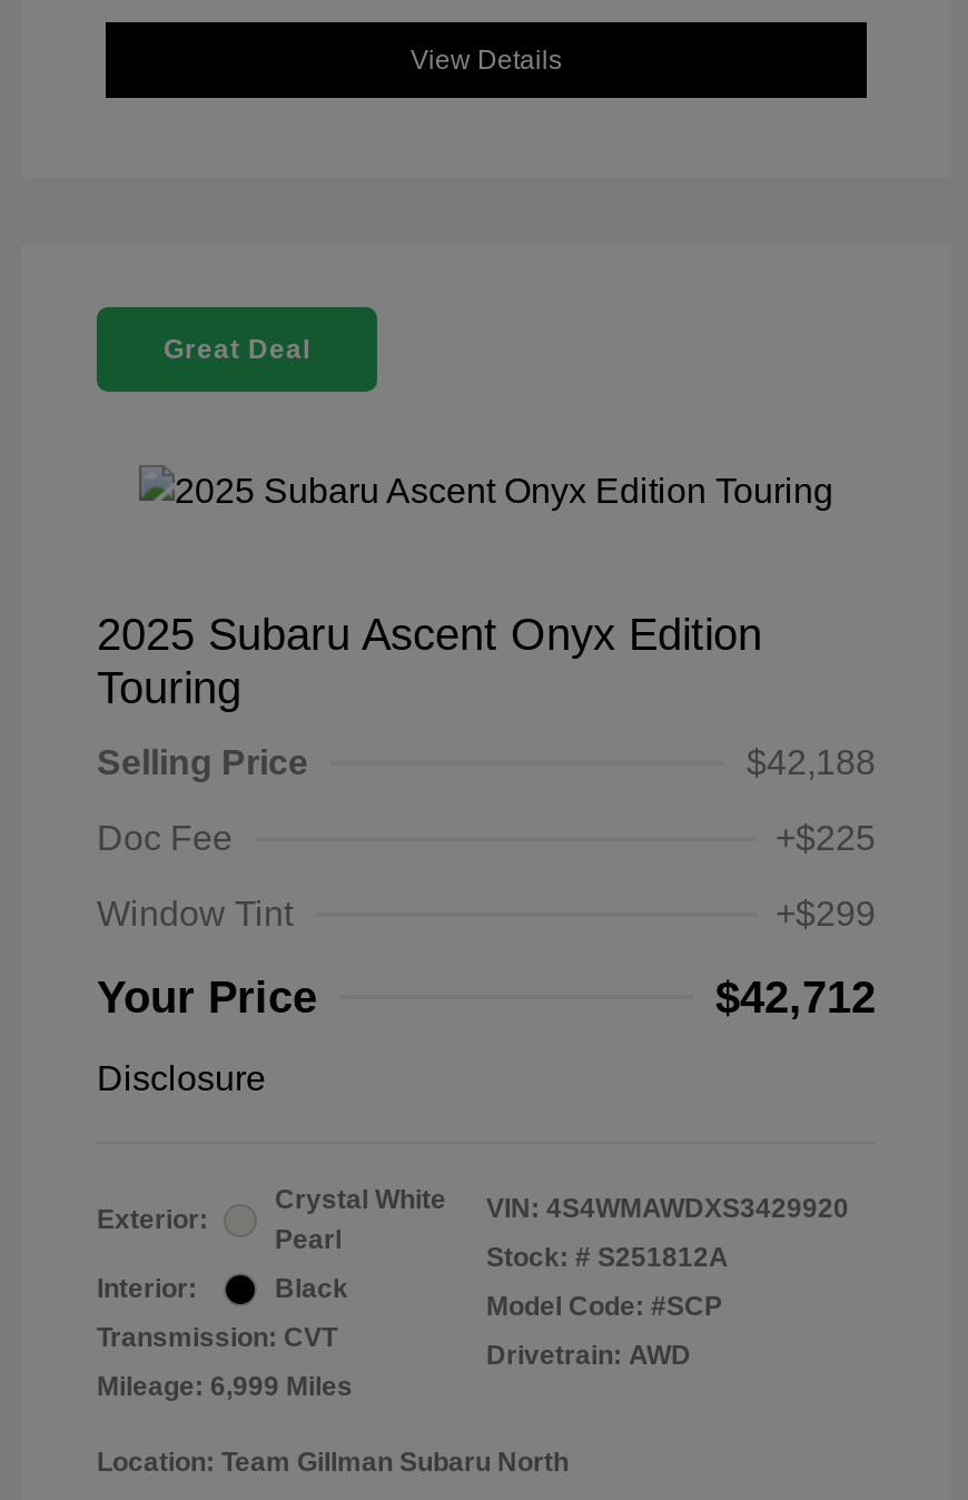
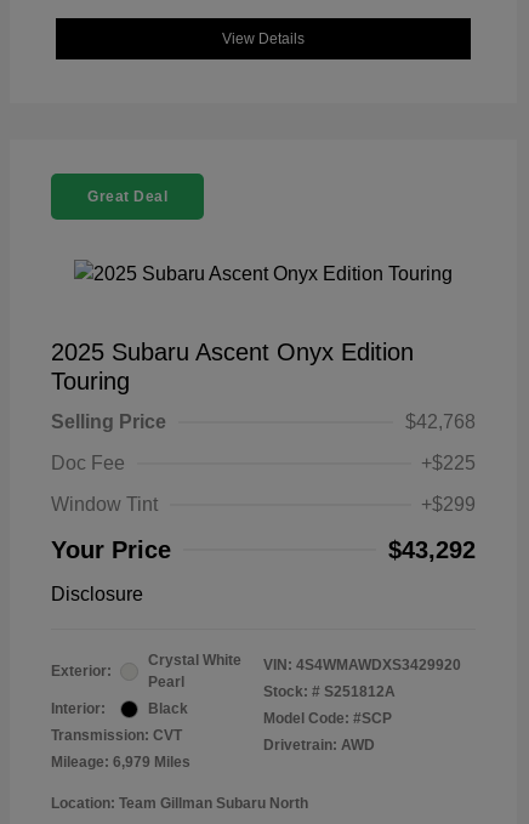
- $42,188
+ $42,768

- $42,712
+ $43,292

- Mileage: 6,999 Miles
+ Mileage: 6,979 Miles
